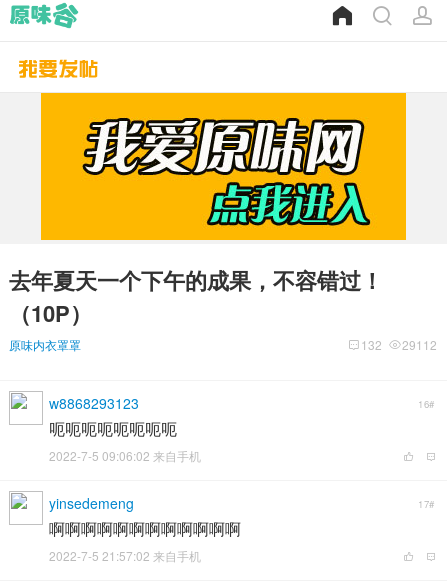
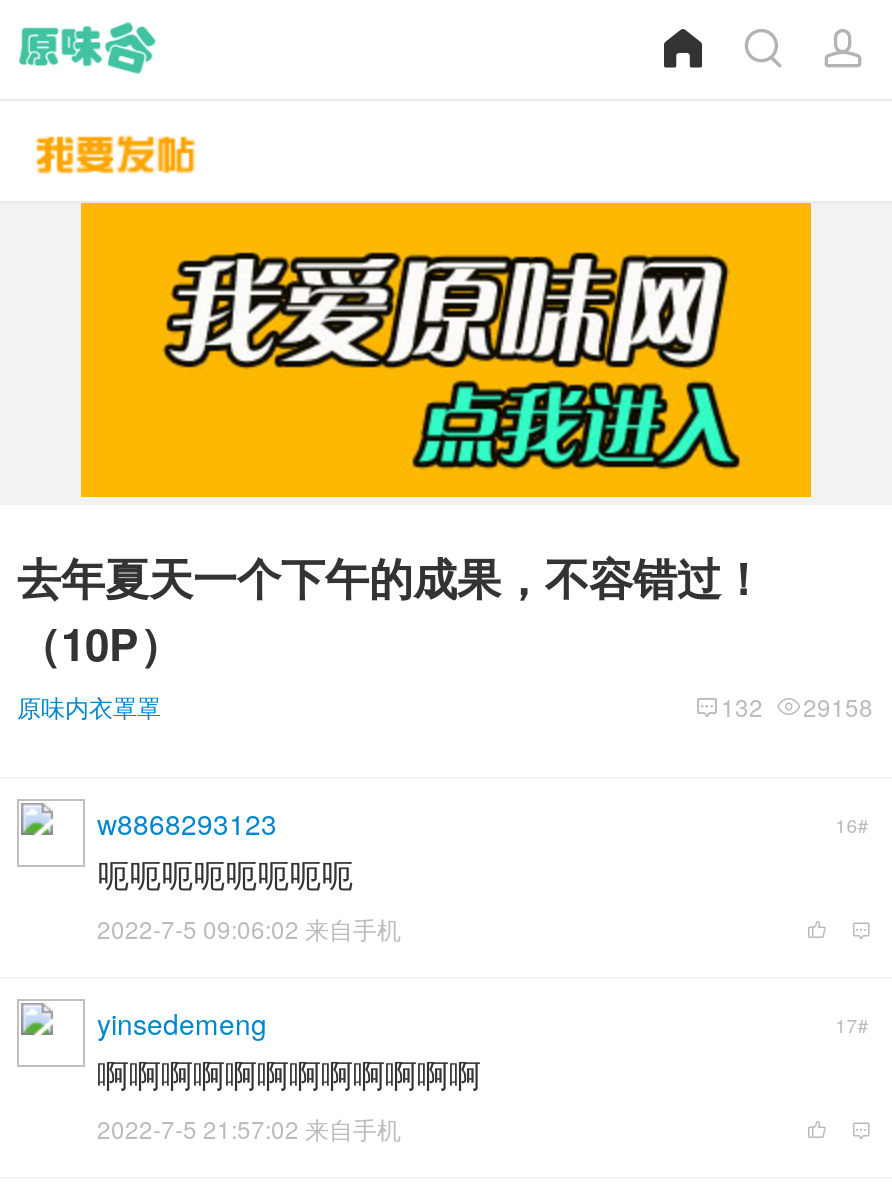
- 29112
+ 29158
